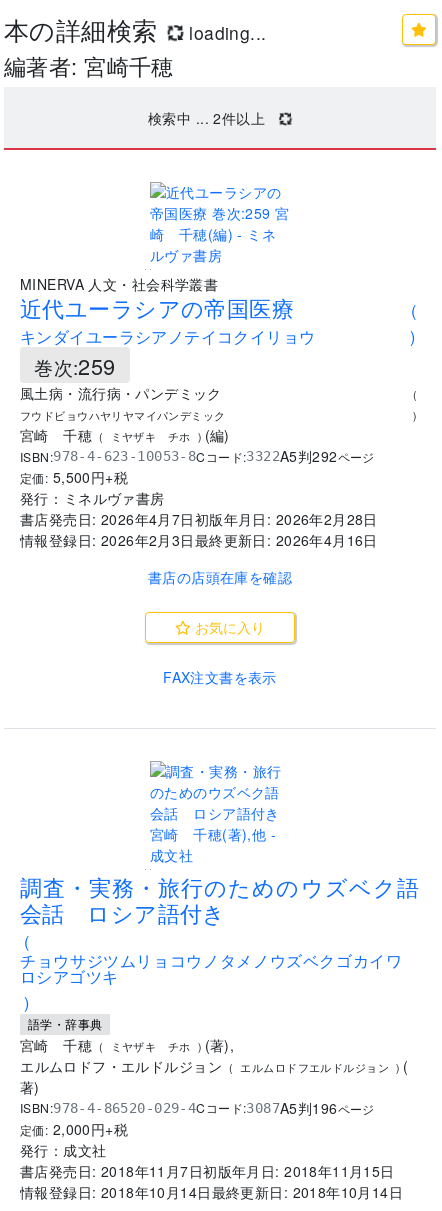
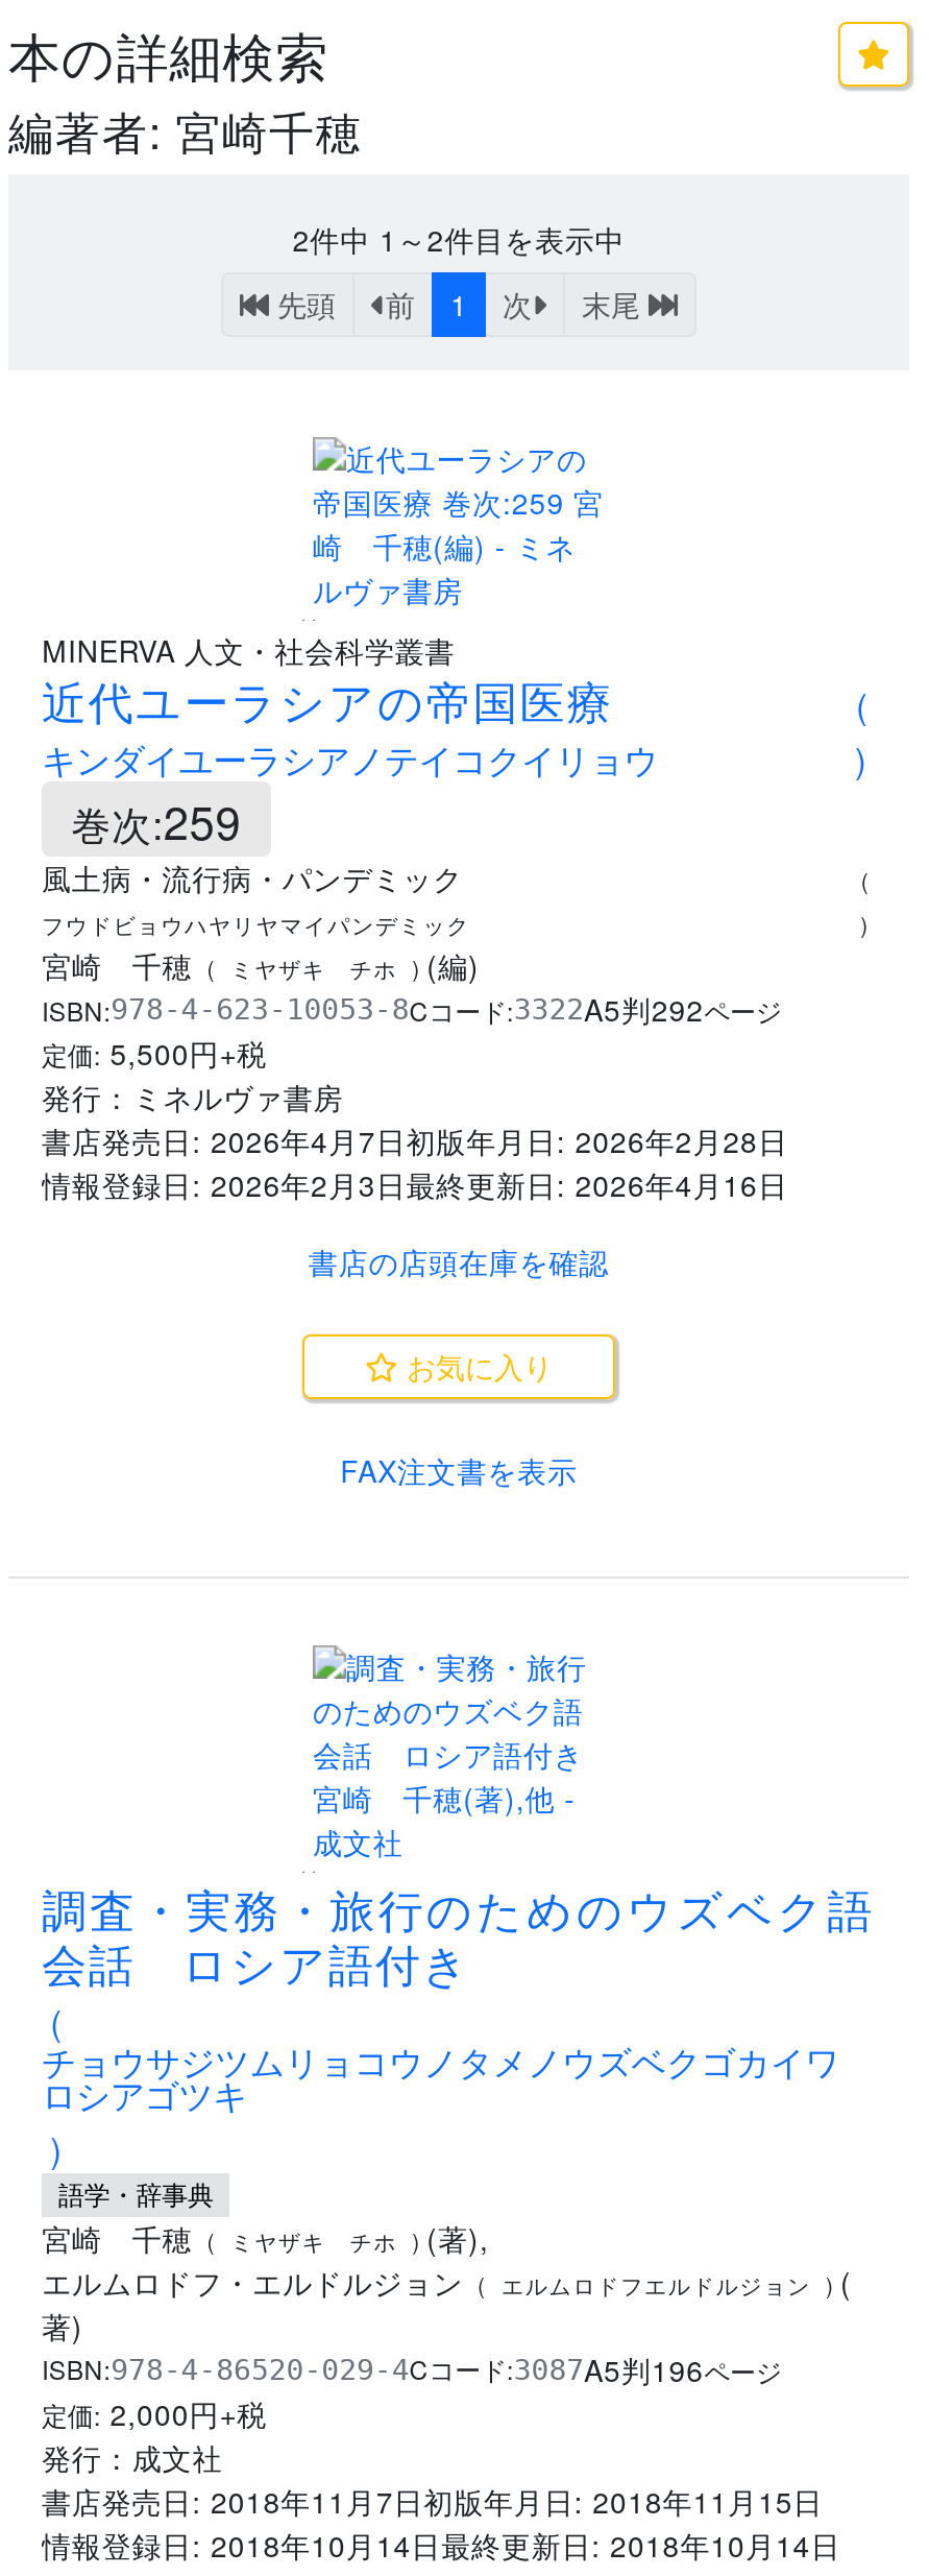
- loading...

- 検索中 ... 2件以上
+ 2件中1～2件目を表示中
+ 先頭
+ 前
+ 1
+ 次
+ 末尾
